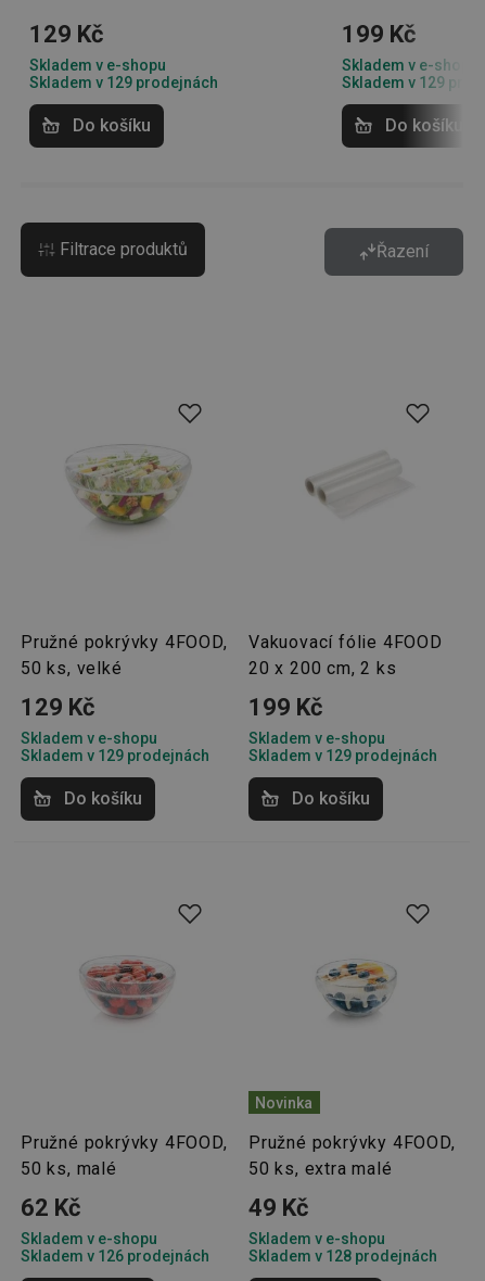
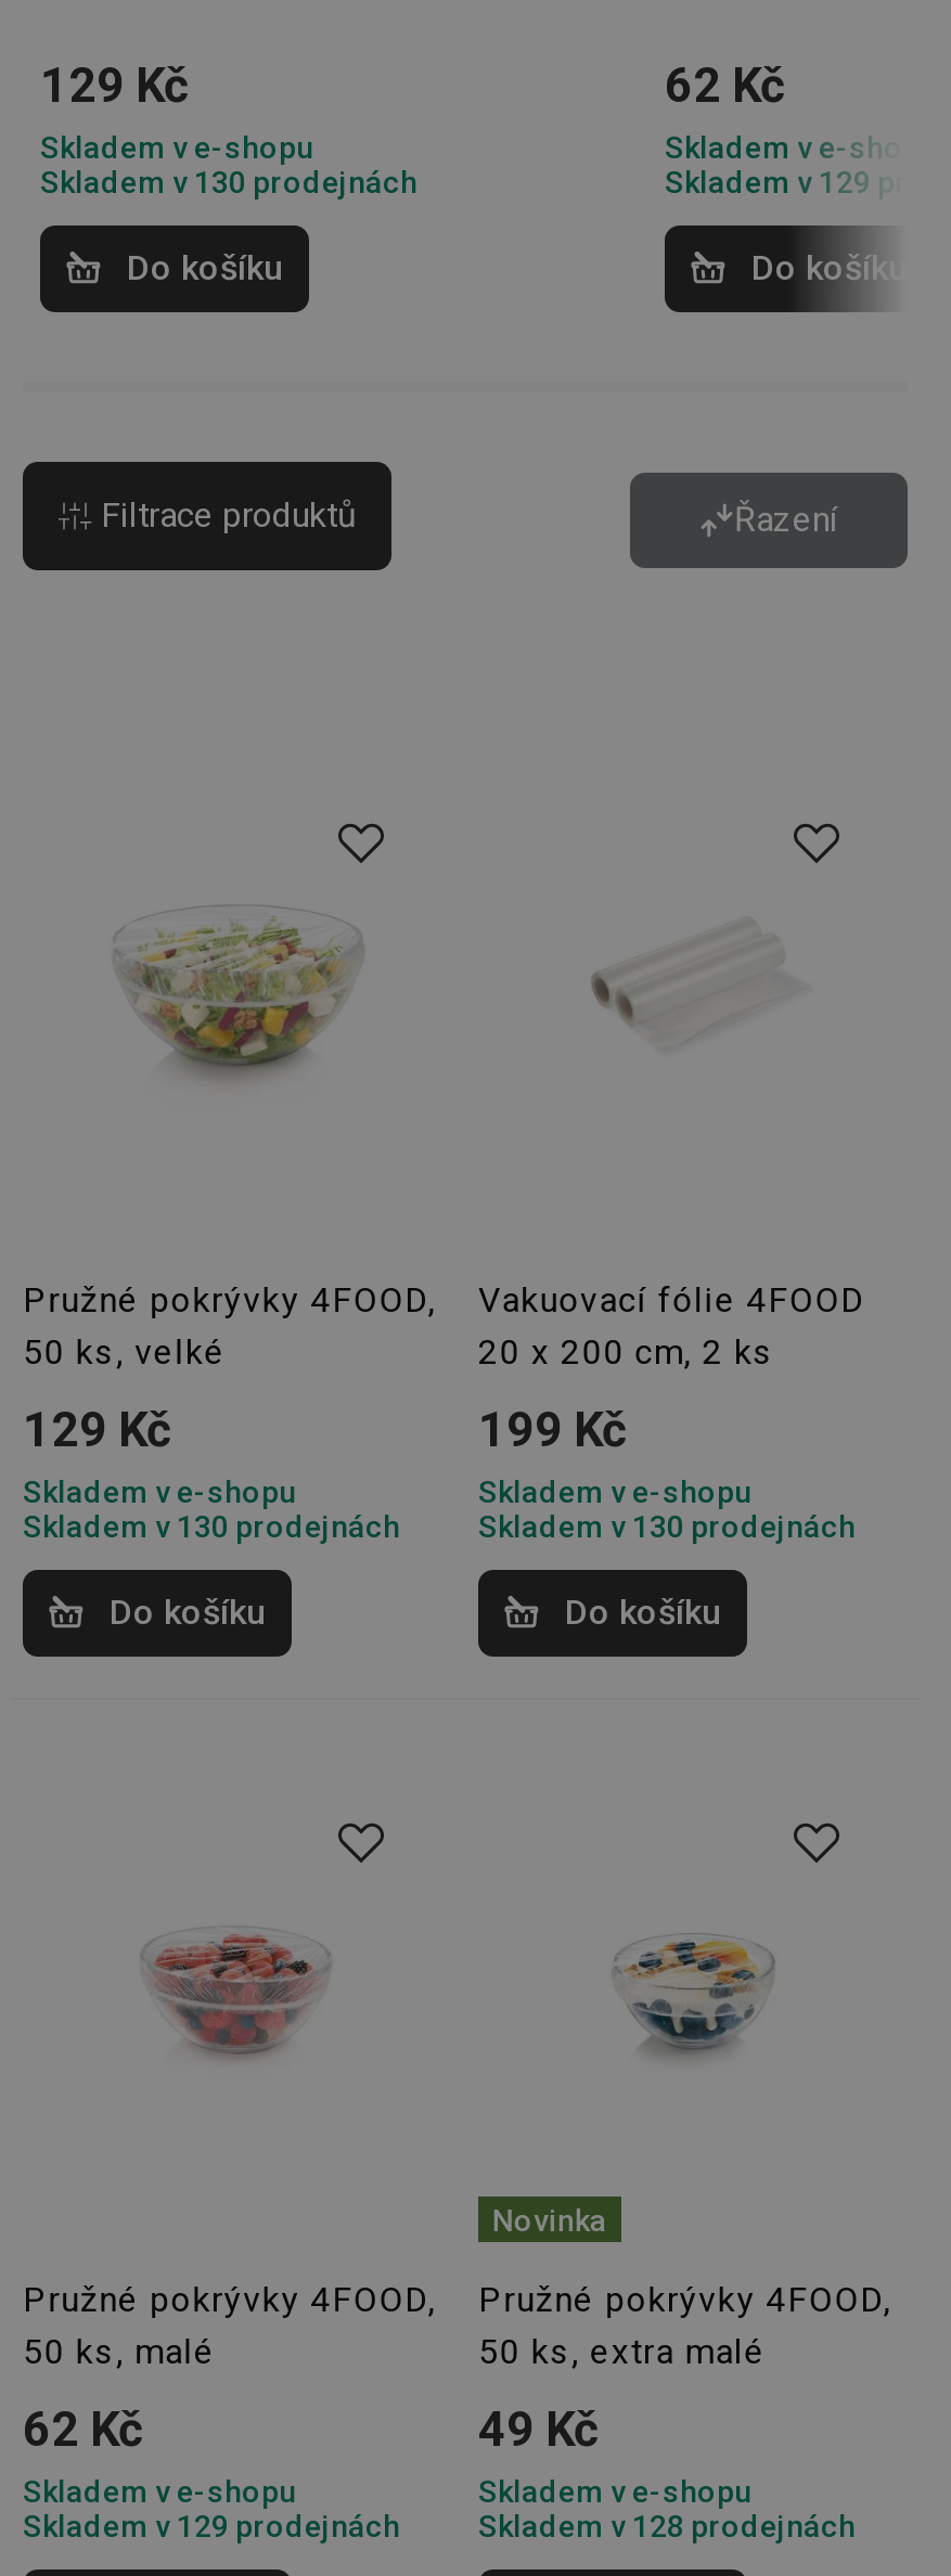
- 199 Kč
+ 62 Kč

- Skladem v 129 prodejnách
+ Skladem v 130 prodejnách

- Skladem v 129 prodejnách
+ Skladem v 130 prodejnách

- Skladem v 129 prodejnách
+ Skladem v 130 prodejnách

- Skladem v 126 prodejnách
+ Skladem v 129 prodejnách
